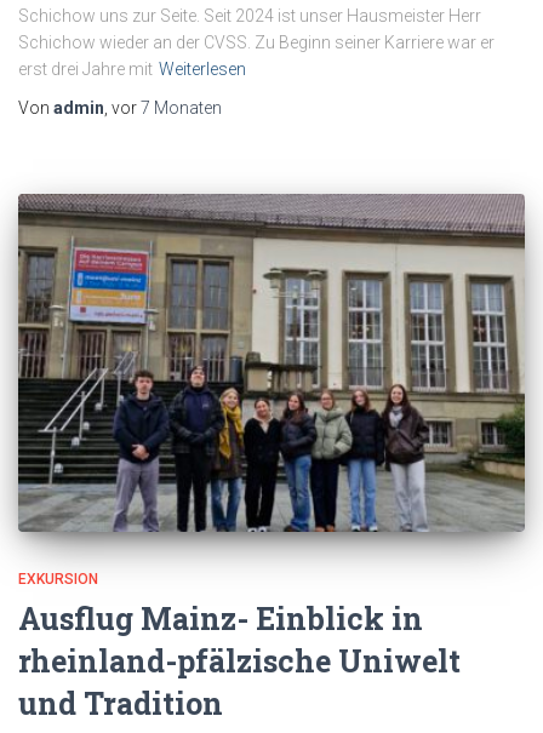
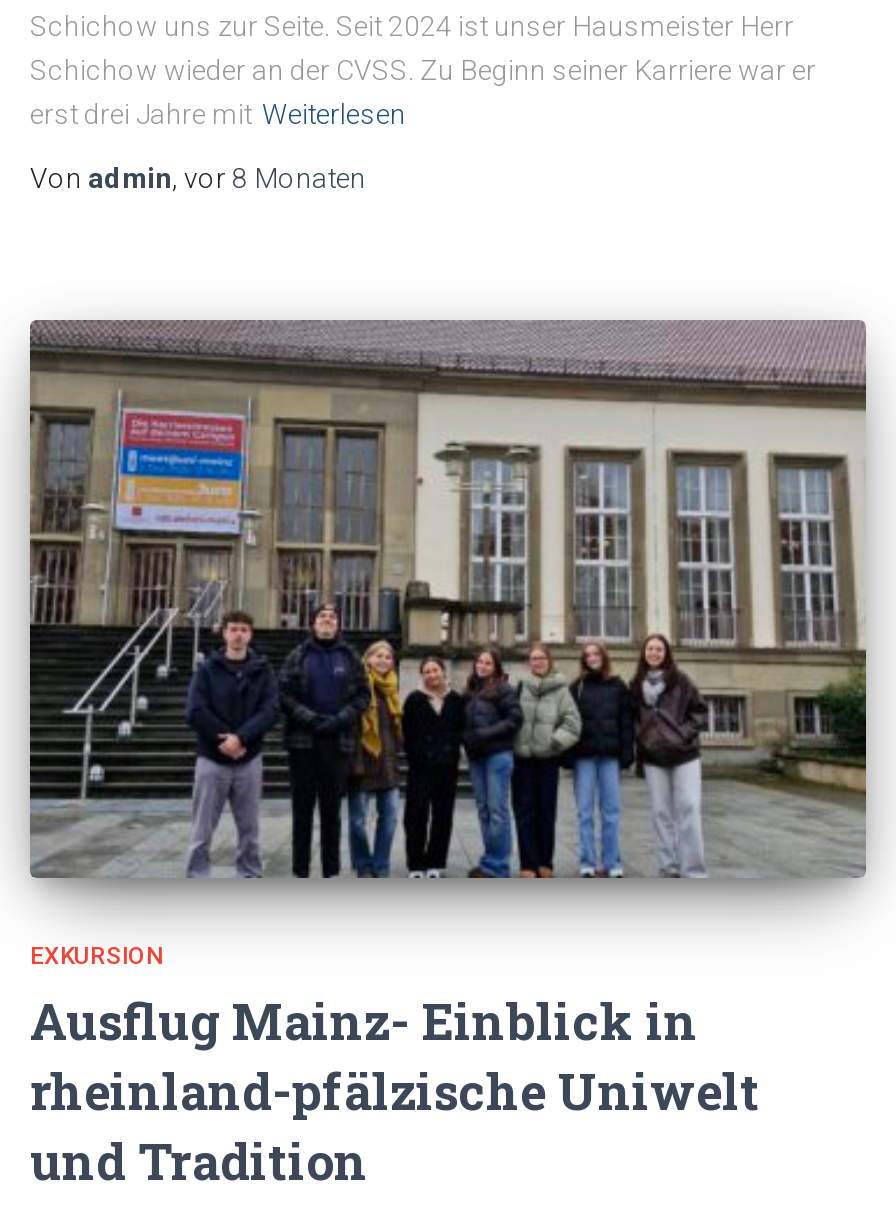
- Von admin, vor 7 Monaten
+ Von admin, vor 8 Monaten
